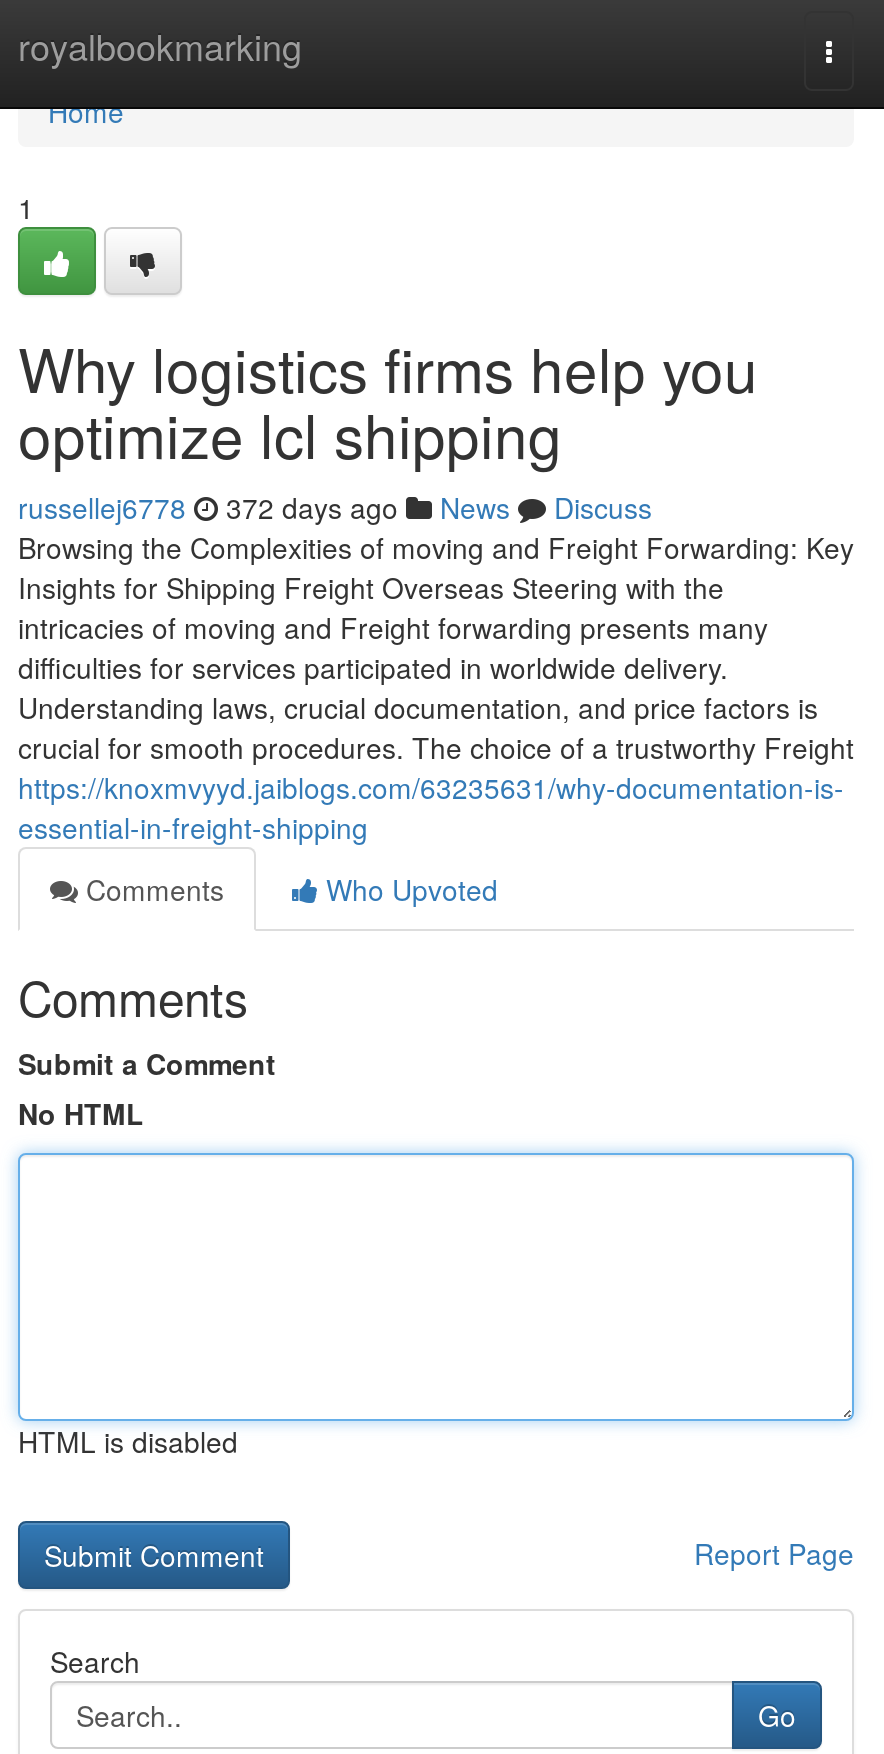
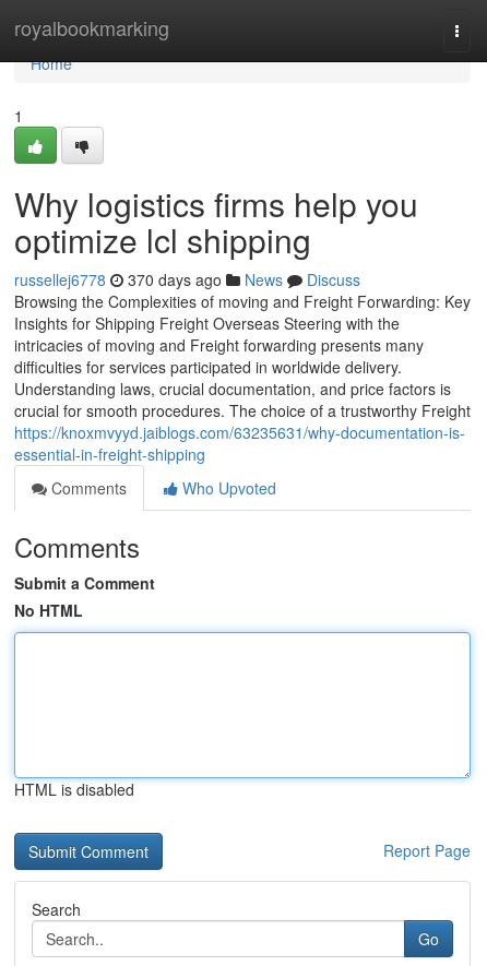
- russellej6778 372 days ago News Discuss
+ russellej6778 370 days ago News Discuss
